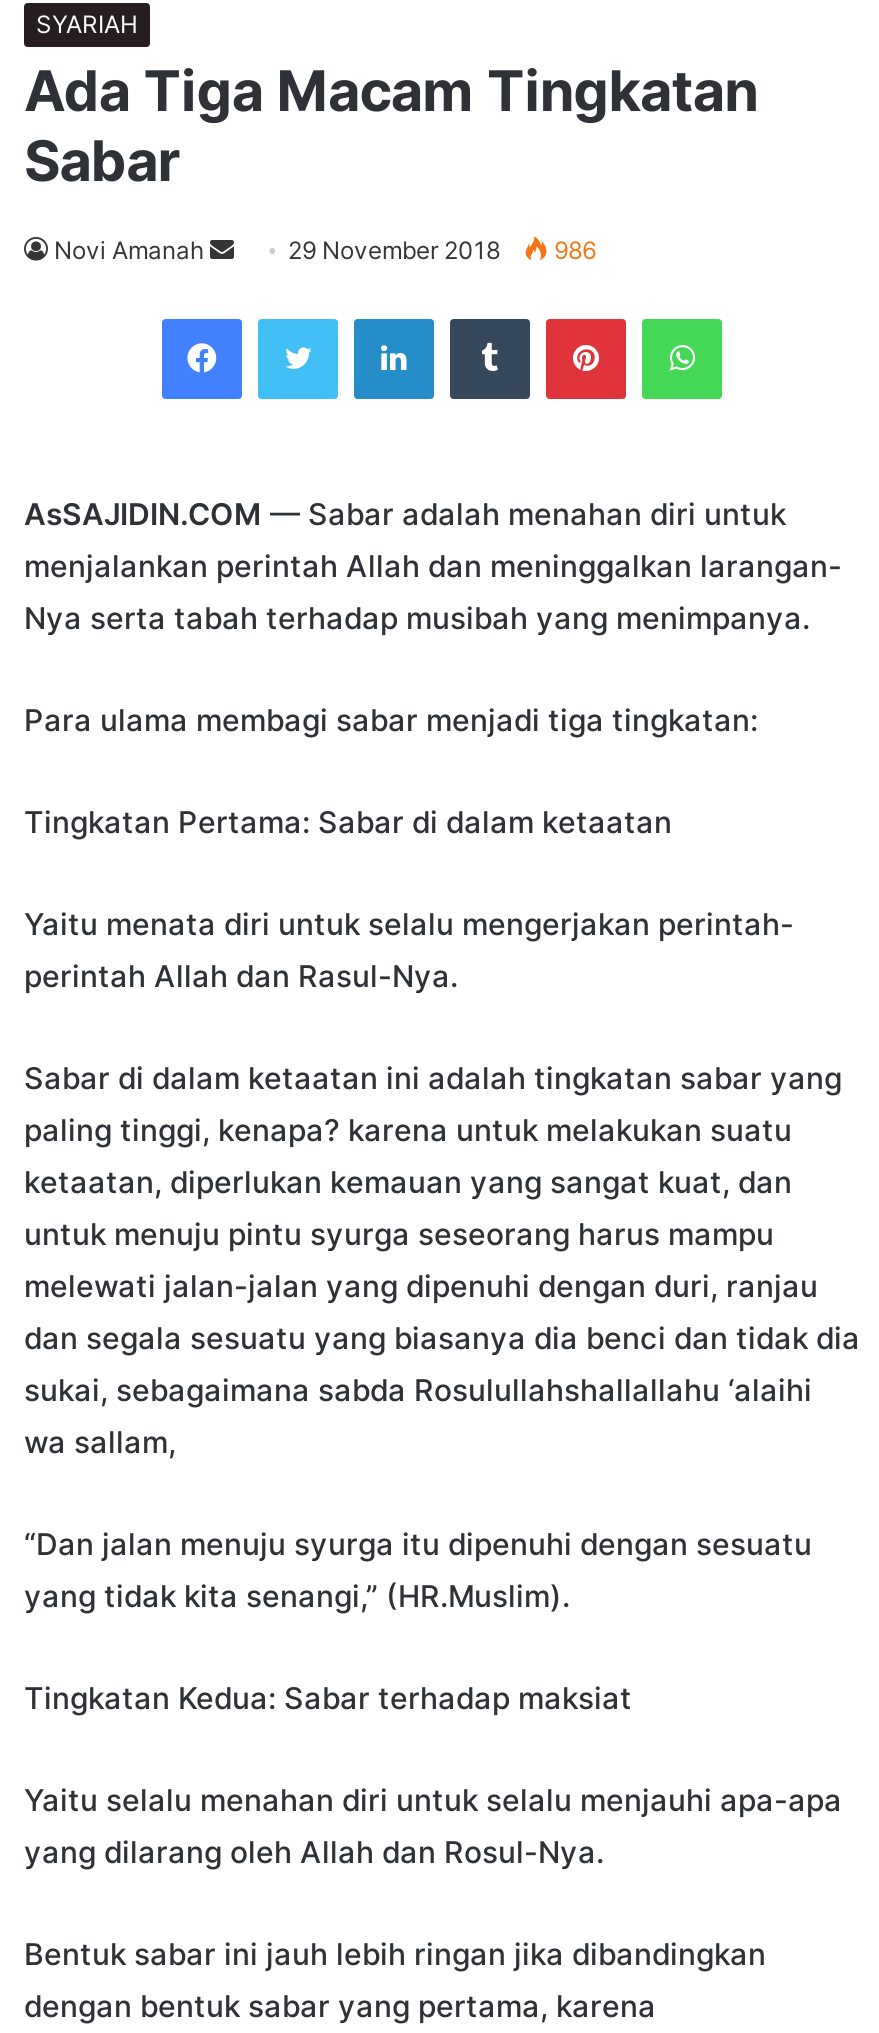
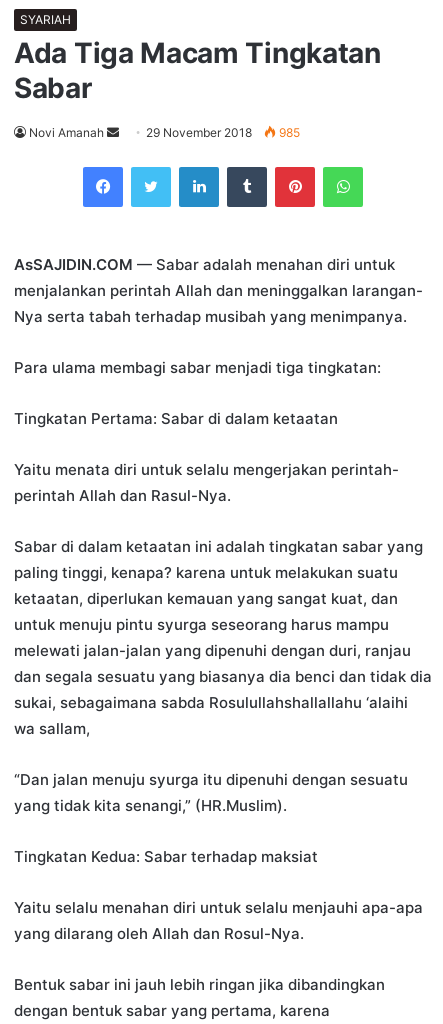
- 986
+ 985
